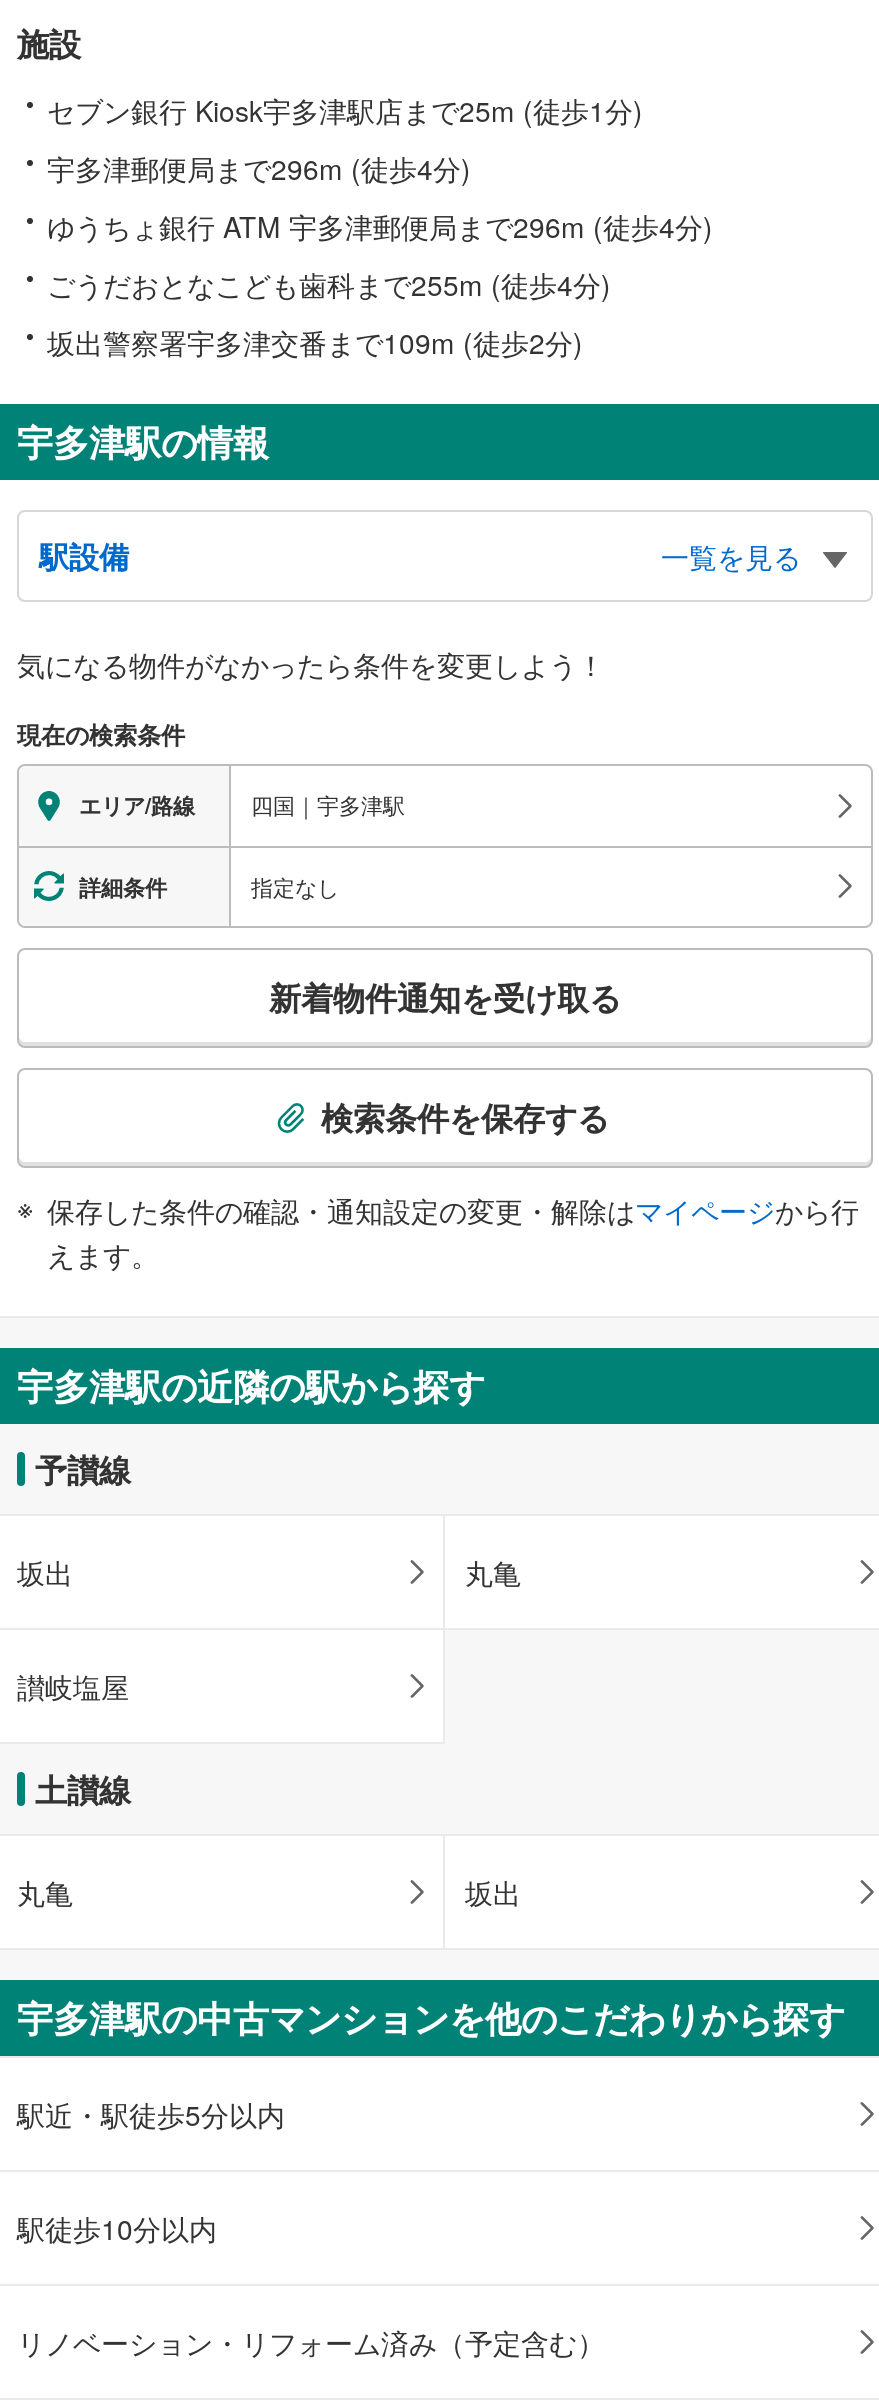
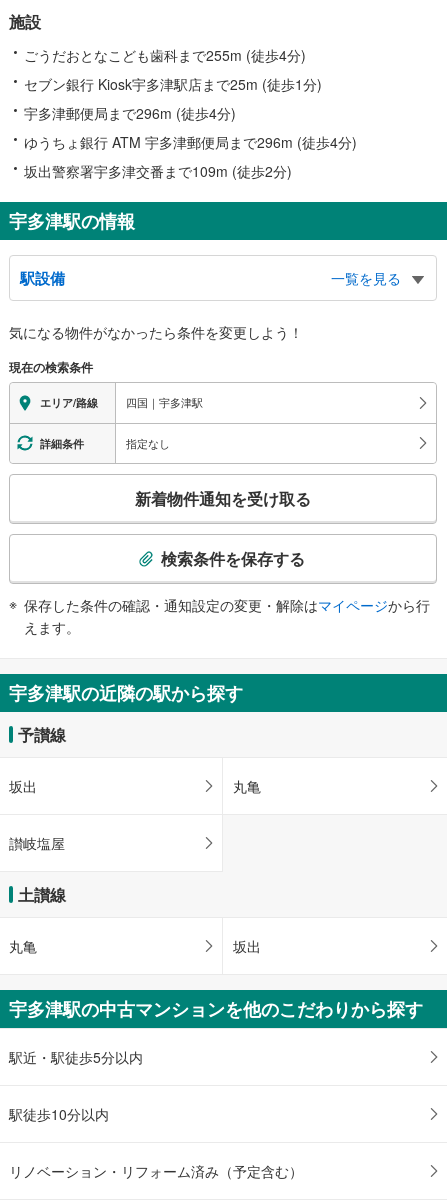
moved down: セブン銀行 Kiosk宇多津駅店まで25m (徒歩1分) | 宇多津郵便局まで296m (徒歩4分) | ゆうちょ銀行 ATM 宇多津郵便局まで296m (徒歩4分)

moved up: ごうだおとなこども歯科まで255m (徒歩4分)
